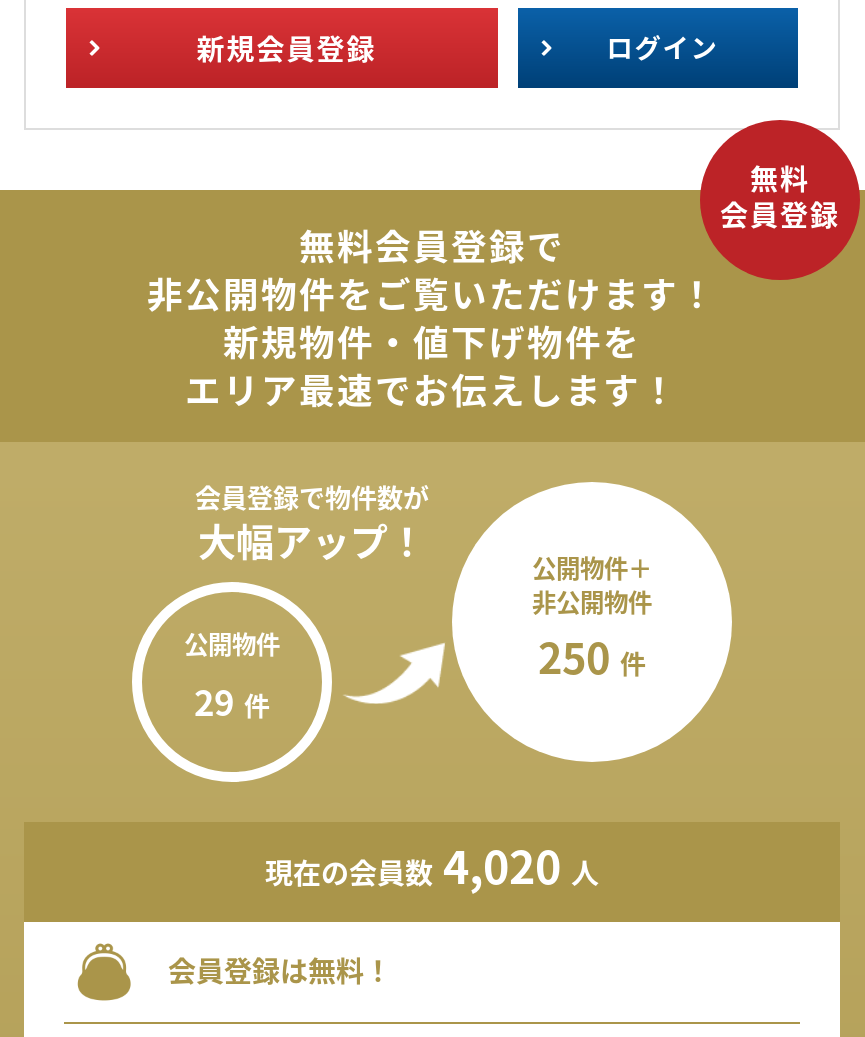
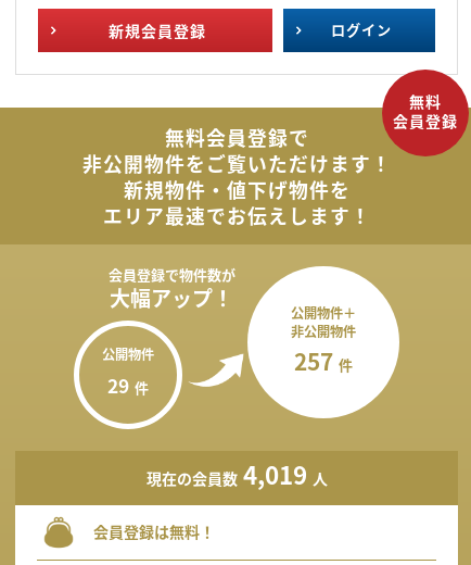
- 250 件
+ 257 件

- 現在の会員数 4,020 人
+ 現在の会員数 4,019 人
